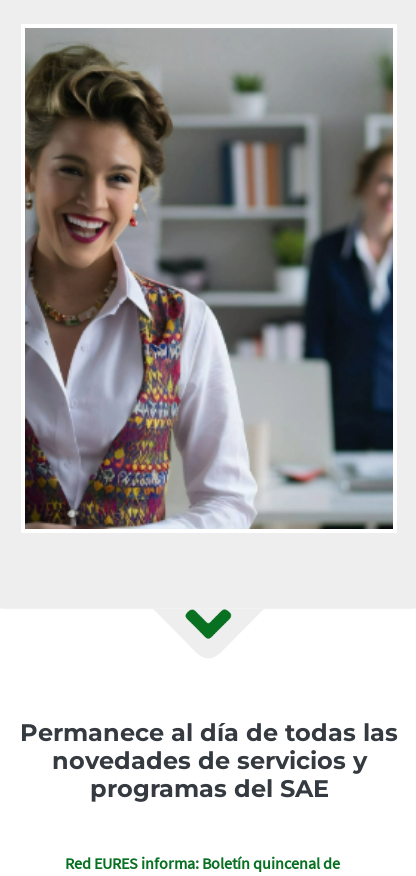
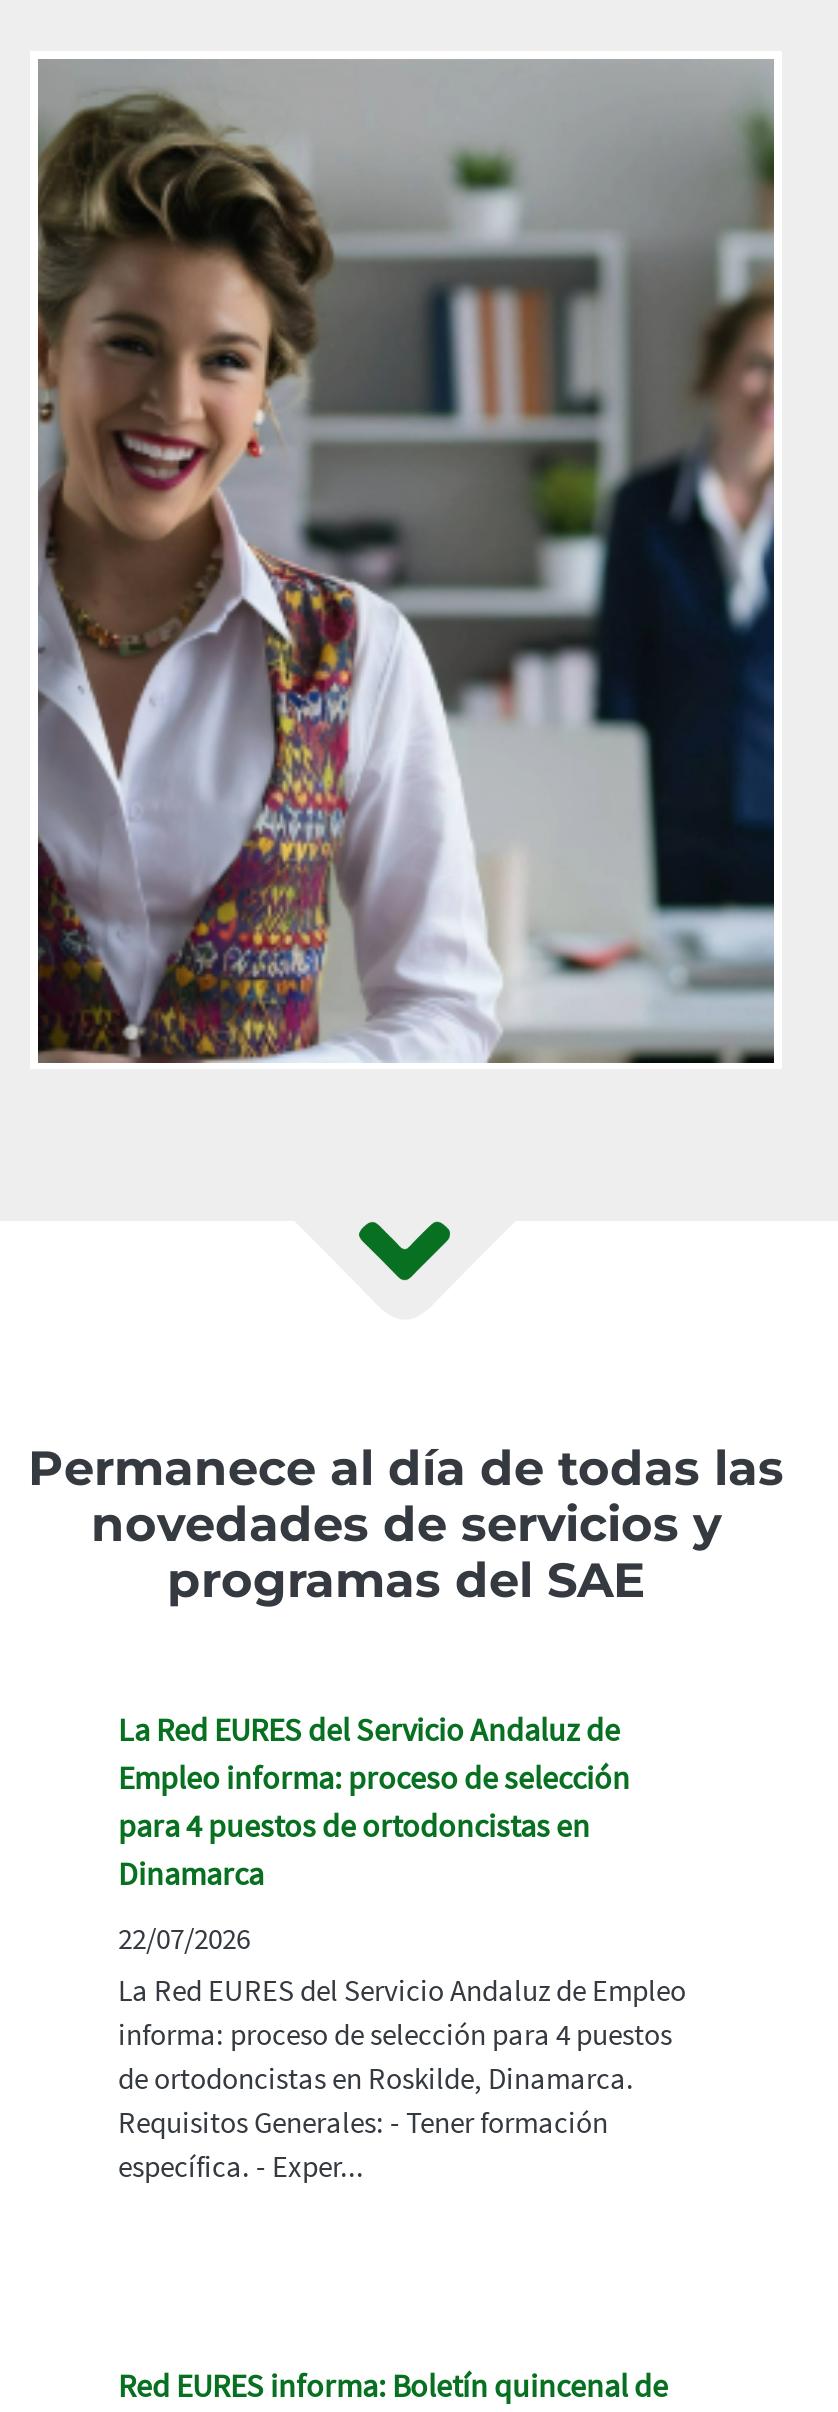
+ La Red EURES del Servicio Andaluz de
+ Empleo informa: proceso de selección
+ para 4 puestos de ortodoncistas en
+ Dinamarca
+ 22/07/2026
+ La Red EURES del Servicio Andaluz de Empleo
+ informa: proceso de selección para 4 puestos
+ de ortodoncistas en Roskilde, Dinamarca.
+ Requisitos Generales: - Tener formación
+ específica. - Exper...
